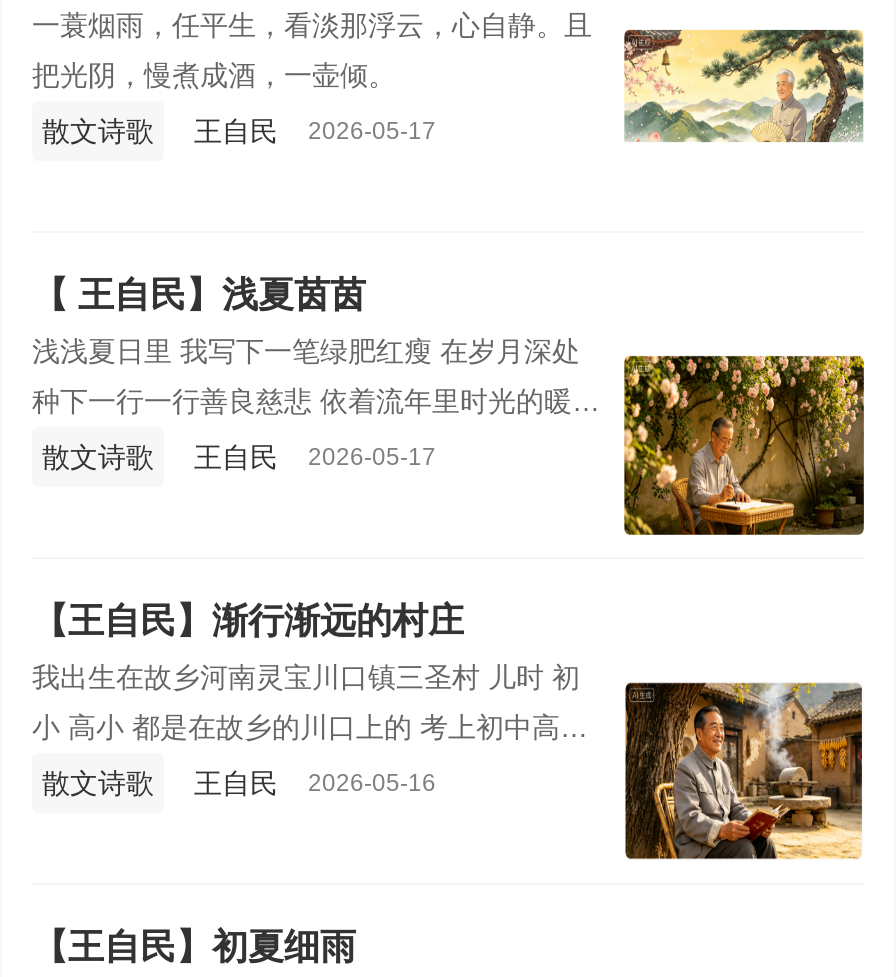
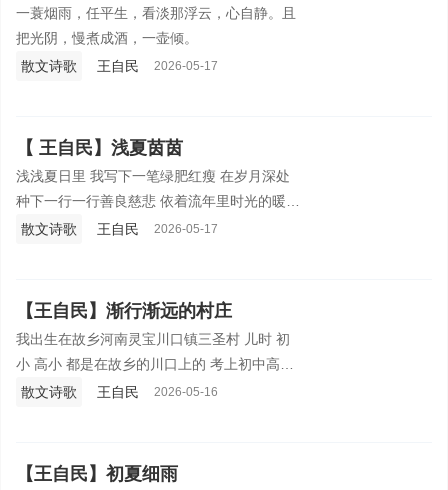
- [image]

- [image]

- [image]
